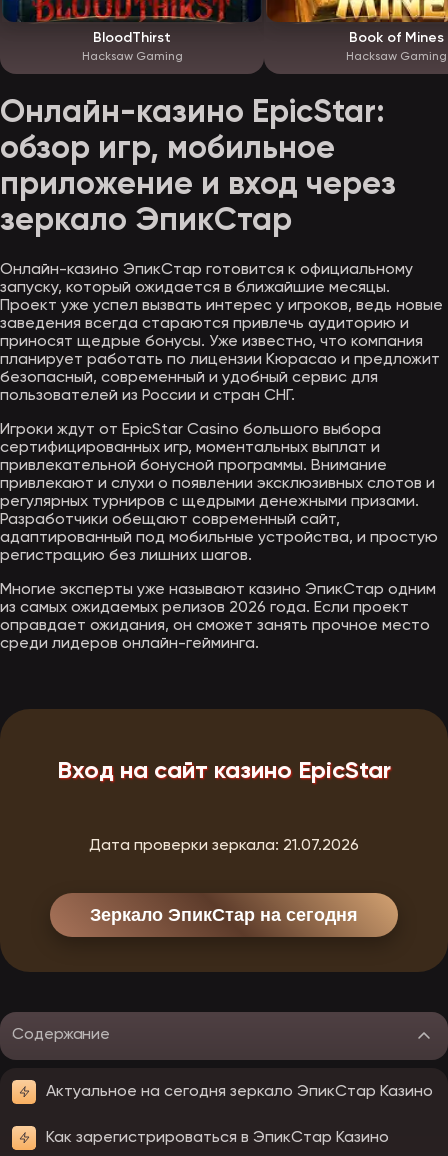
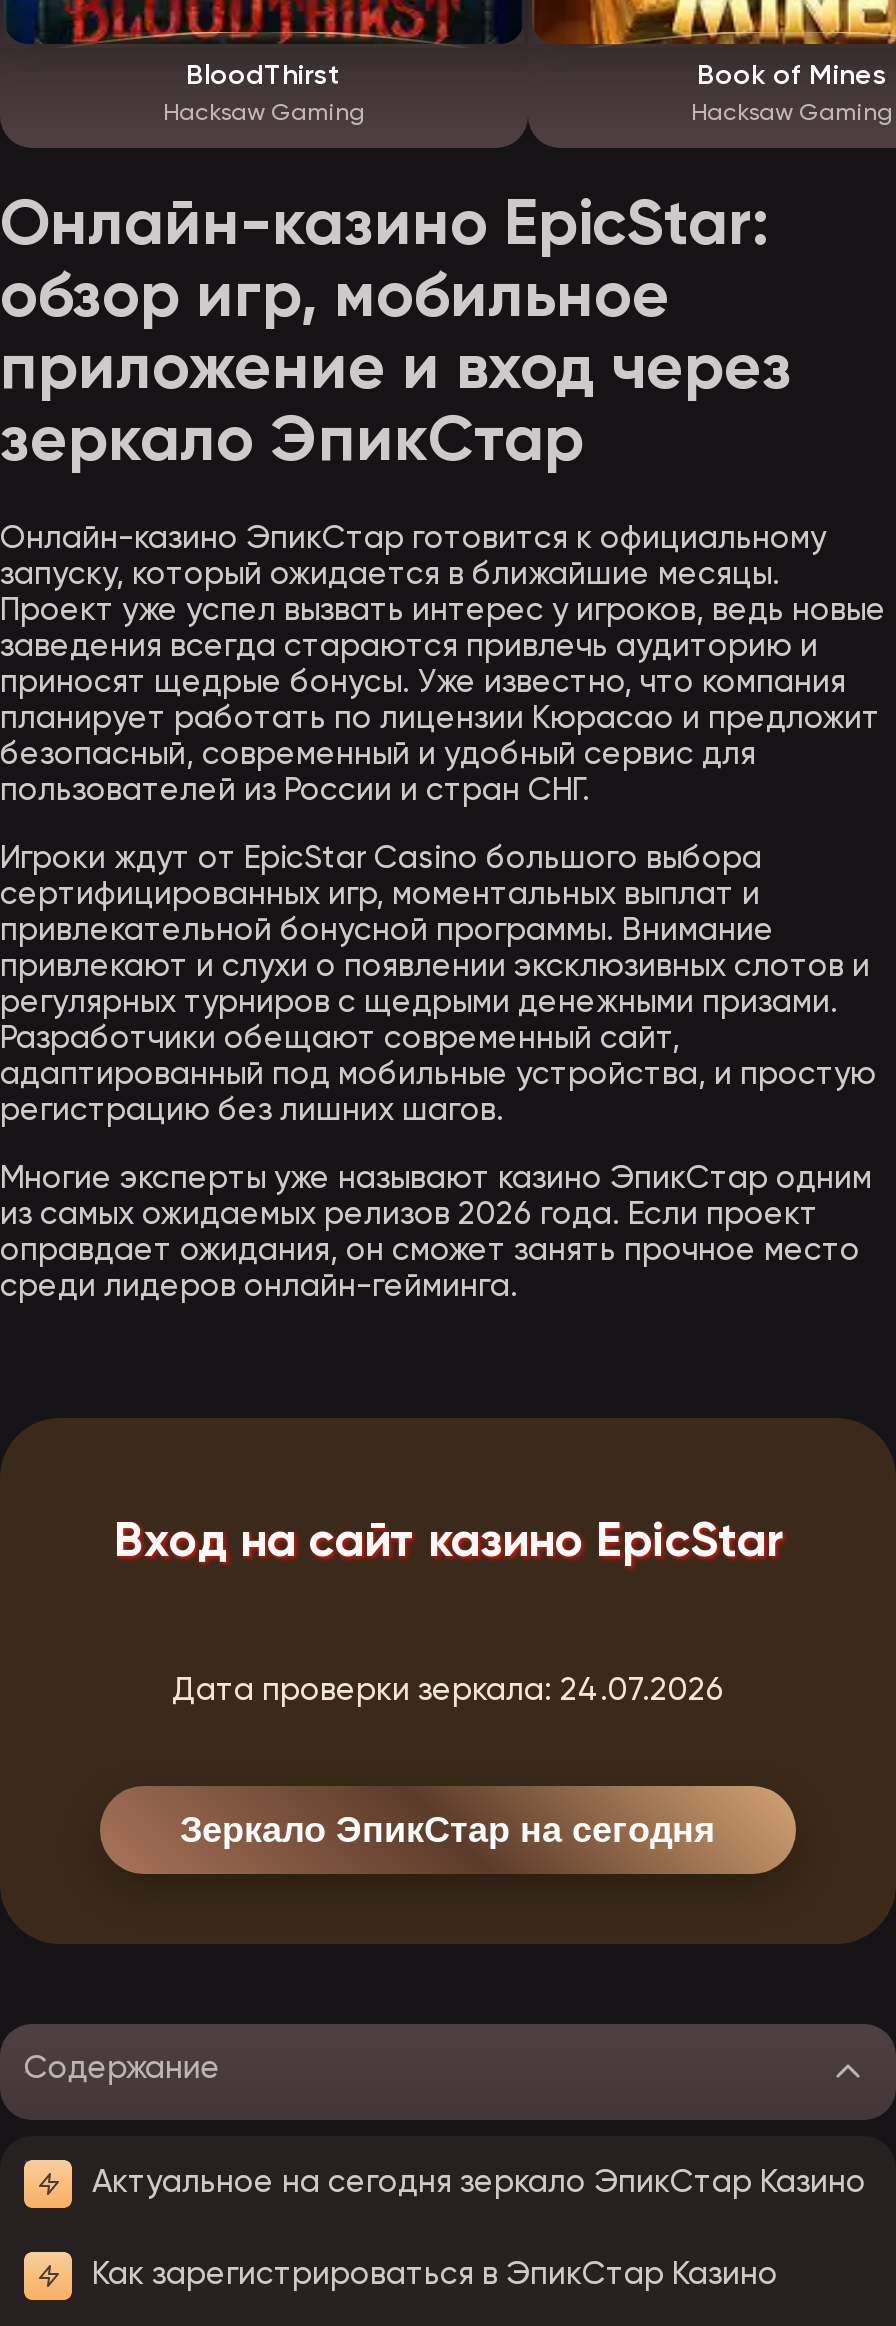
- Дата проверки зеркала: 21.07.2026
+ Дата проверки зеркала: 24.07.2026
